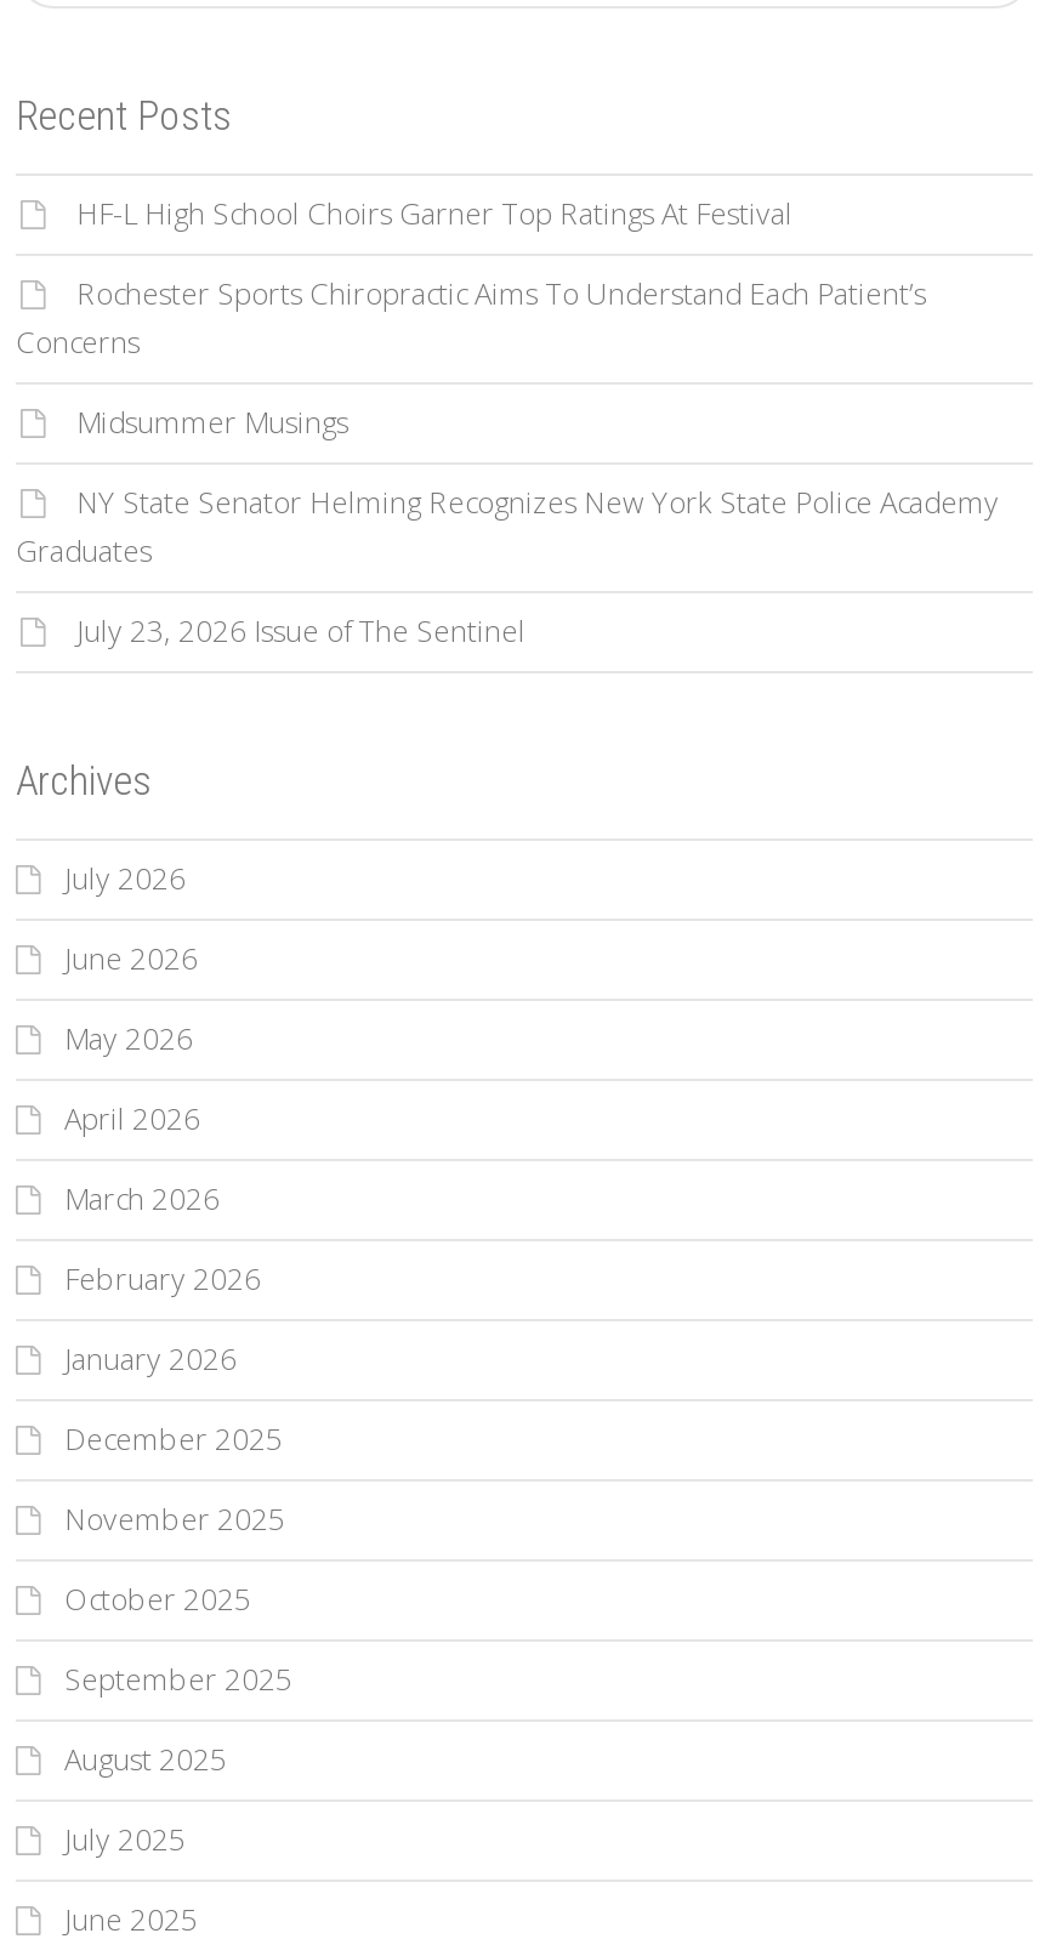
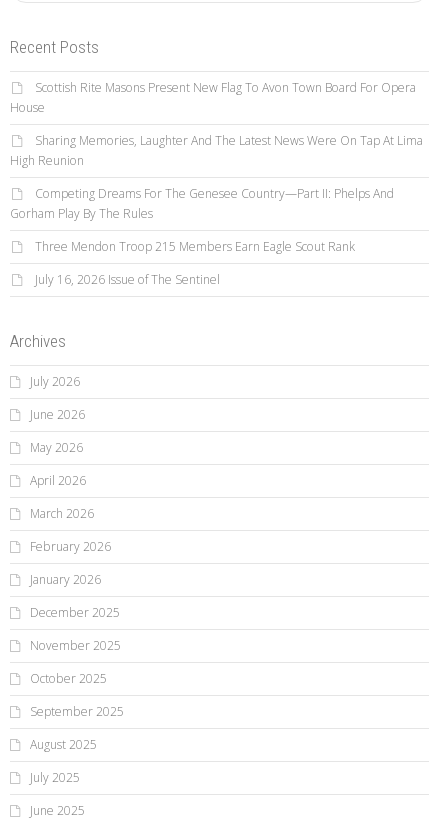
- HF-L High School Choirs Garner Top Ratings At Festival
+ Scottish Rite Masons Present New Flag To Avon Town Board For Opera
+ House

- Rochester Sports Chiropractic Aims To Understand Each Patient’s
- Concerns
+ Sharing Memories, Laughter And The Latest News Were On Tap At Lima
+ High Reunion

- Midsummer Musings
+ Competing Dreams For The Genesee Country—Part II: Phelps And
+ Gorham Play By The Rules

- NY State Senator Helming Recognizes New York State Police Academy
- Graduates
+ Three Mendon Troop 215 Members Earn Eagle Scout Rank

- July 23, 2026 Issue of The Sentinel
+ July 16, 2026 Issue of The Sentinel
